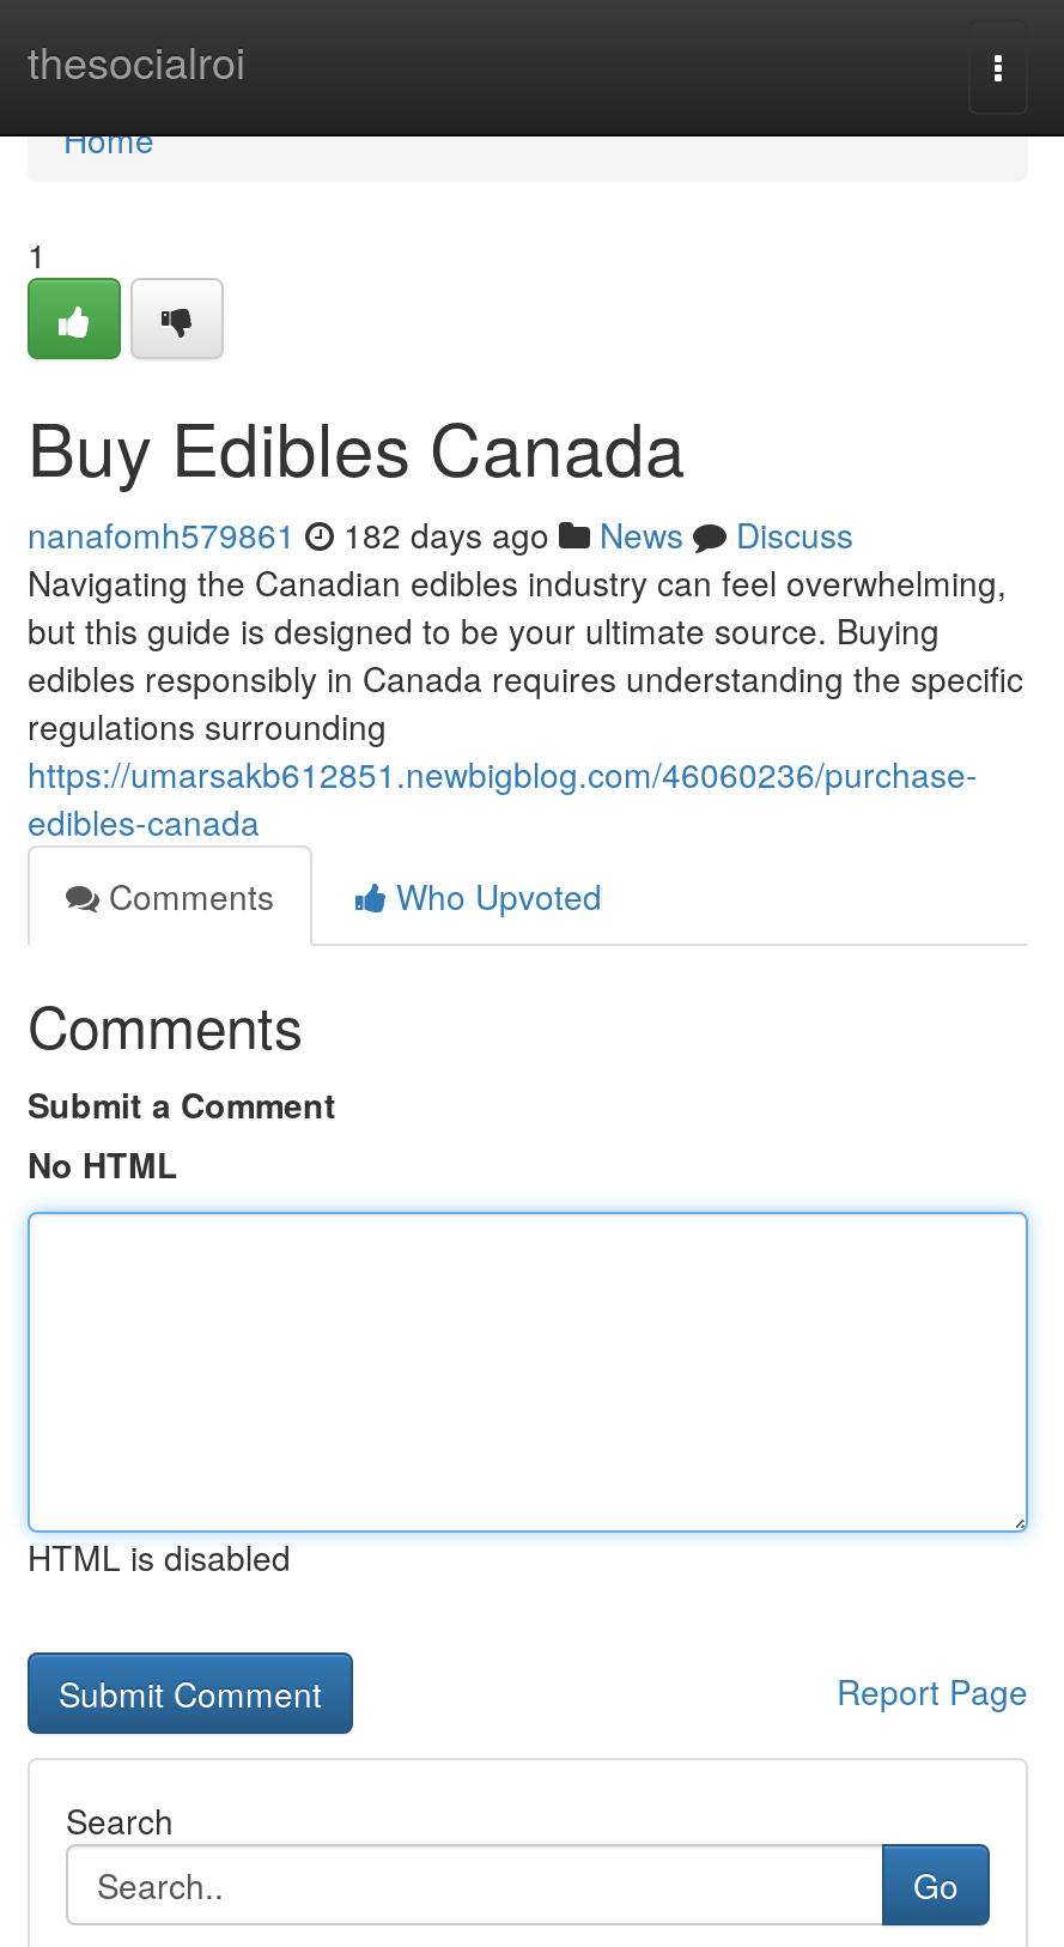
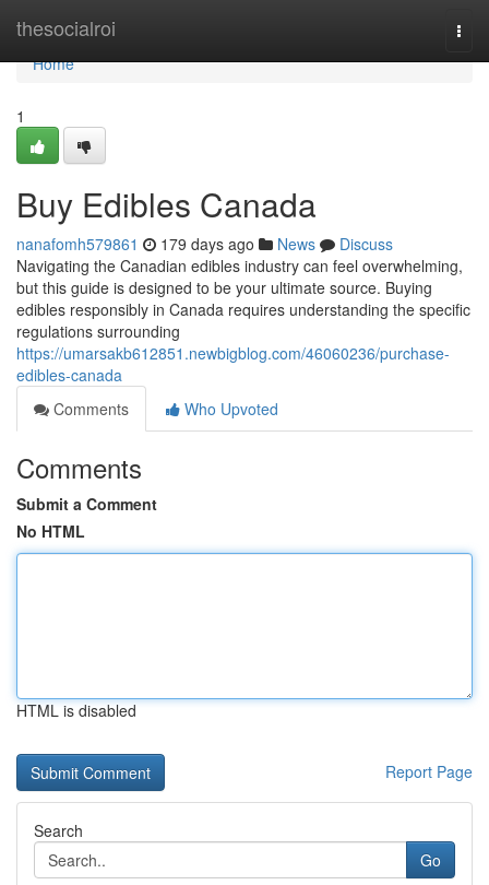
- nanafomh579861 182 days ago News Discuss
+ nanafomh579861 179 days ago News Discuss
